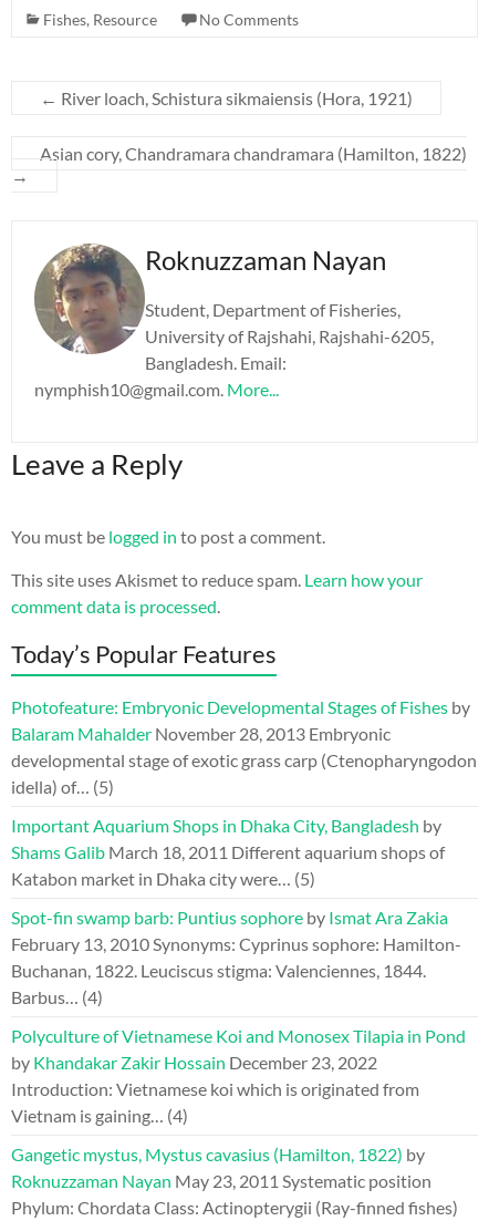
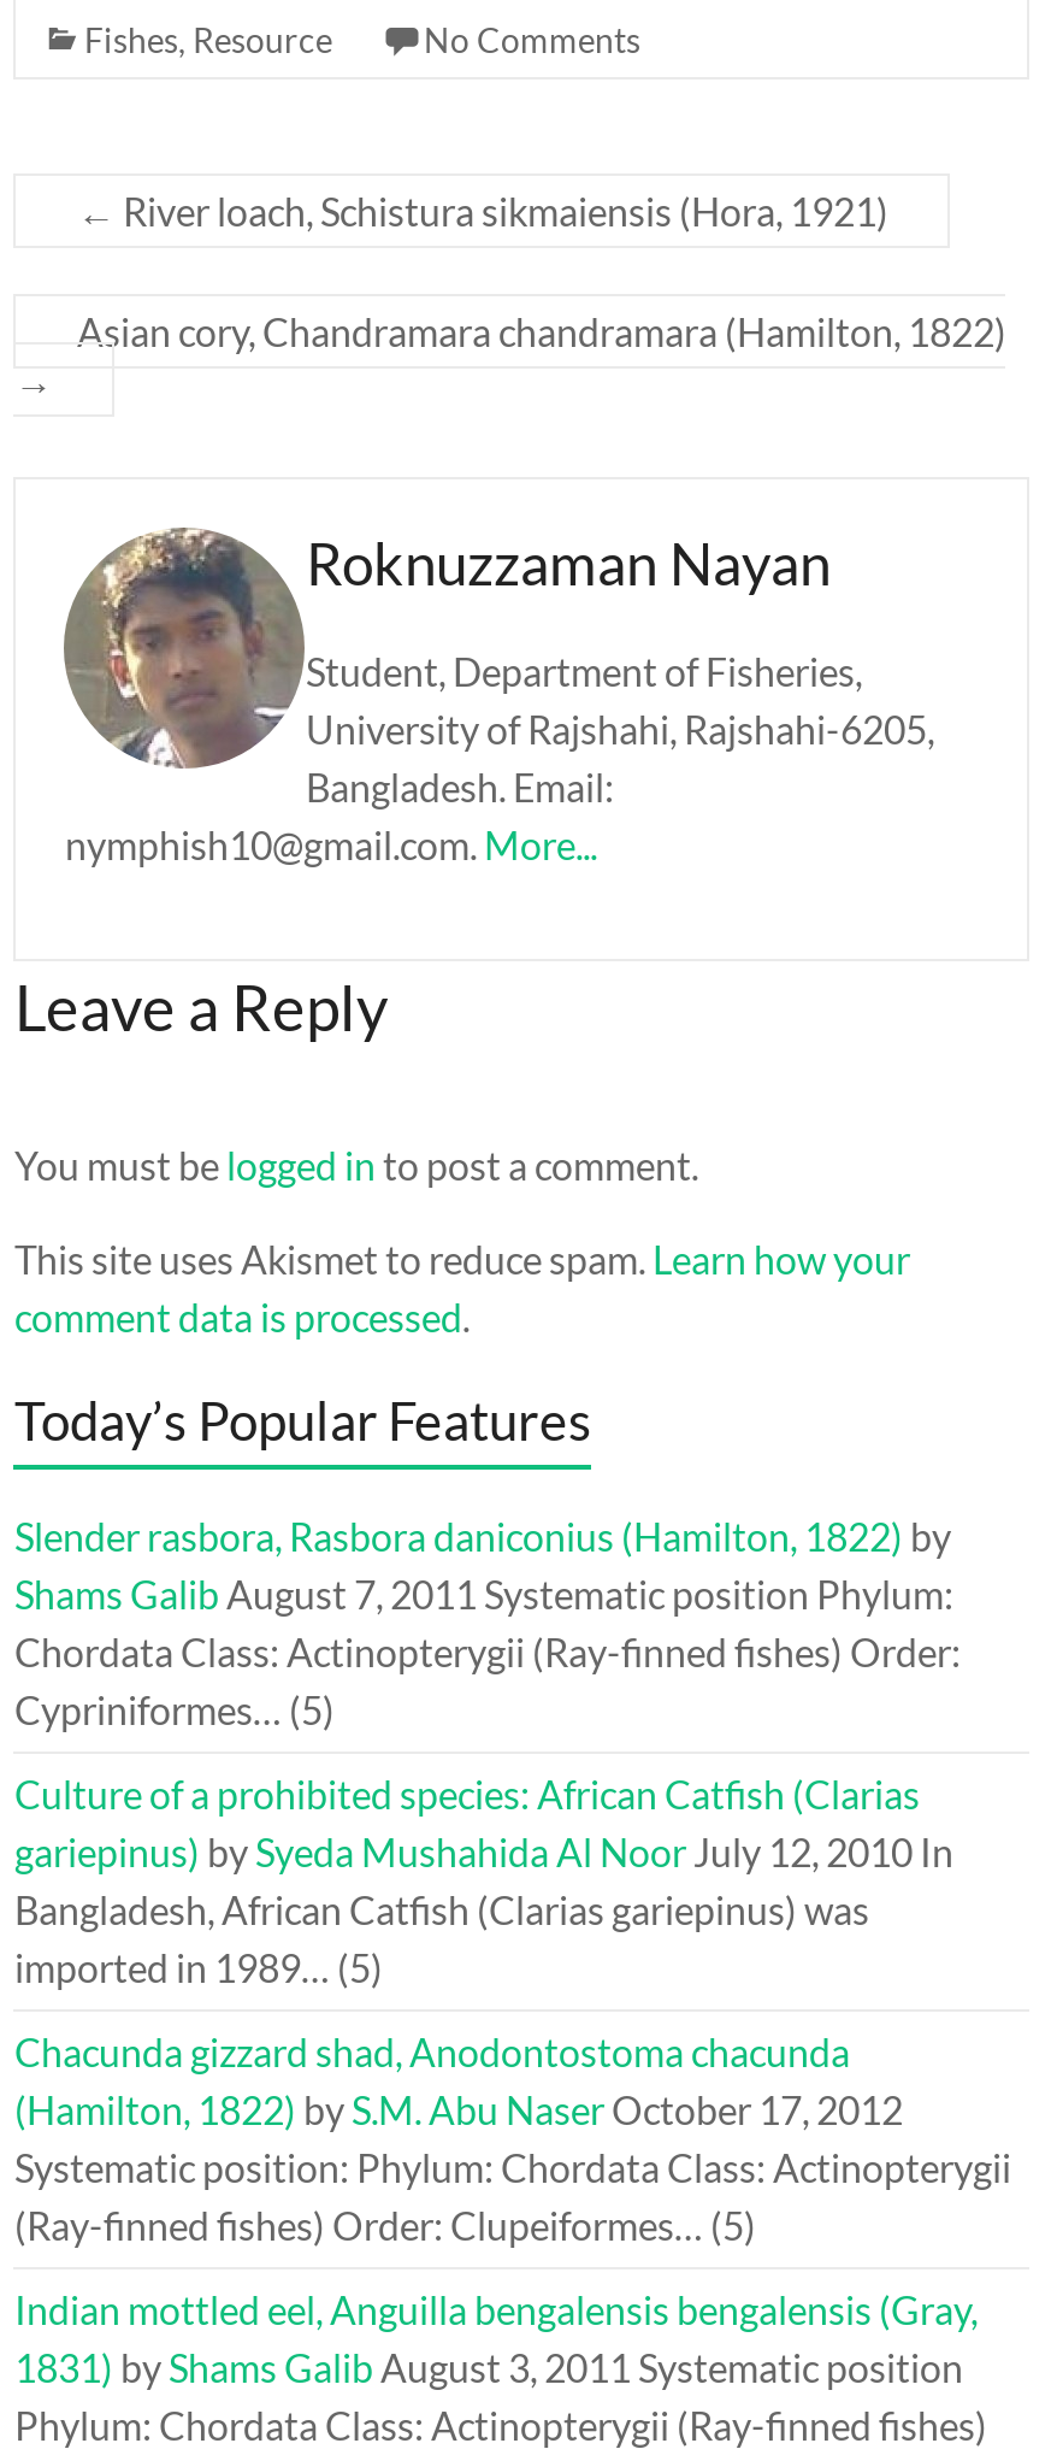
- Photofeature: Embryonic Developmental Stages of Fishes by
- Balaram Mahalder November 28, 2013 Embryonic
- developmental stage of exotic grass carp (Ctenopharyngodon
- idella) of… (5)
- Important Aquarium Shops in Dhaka City, Bangladesh by
- Shams Galib March 18, 2011 Different aquarium shops of
- Katabon market in Dhaka city were… (5)
- Spot-fin swamp barb: Puntius sophore by Ismat Ara Zakia
- February 13, 2010 Synonyms: Cyprinus sophore: Hamilton-
- Buchanan, 1822. Leuciscus stigma: Valenciennes, 1844.
- Barbus… (4)
- Polyculture of Vietnamese Koi and Monosex Tilapia in Pond
- by Khandakar Zakir Hossain December 23, 2022
- Introduction: Vietnamese koi which is originated from
- Vietnam is gaining… (4)
- Gangetic mystus, Mystus cavasius (Hamilton, 1822) by
- Roknuzzaman Nayan May 23, 2011 Systematic position
+ Slender rasbora, Rasbora daniconius (Hamilton, 1822) by
+ Shams Galib August 7, 2011 Systematic position Phylum:
+ Chordata Class: Actinopterygii (Ray-finned fishes) Order:
+ Cypriniformes… (5)
+ Culture of a prohibited species: African Catfish (Clarias
+ gariepinus) by Syeda Mushahida Al Noor July 12, 2010 In
+ Bangladesh, African Catfish (Clarias gariepinus) was
+ imported in 1989… (5)
+ Chacunda gizzard shad, Anodontostoma chacunda
+ (Hamilton, 1822) by S.M. Abu Naser October 17, 2012
+ Systematic position: Phylum: Chordata Class: Actinopterygii
+ (Ray-finned fishes) Order: Clupeiformes… (5)
+ Indian mottled eel, Anguilla bengalensis bengalensis (Gray,
+ 1831) by Shams Galib August 3, 2011 Systematic position
